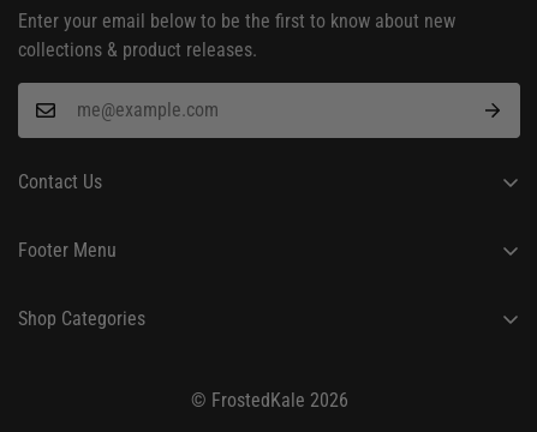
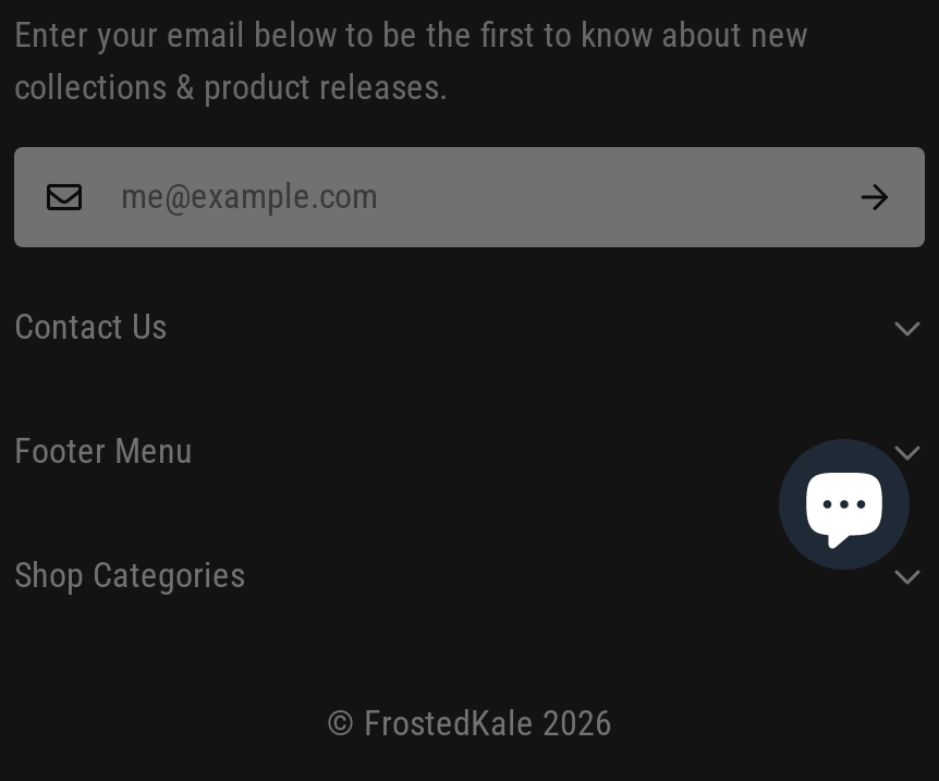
+ [image]
